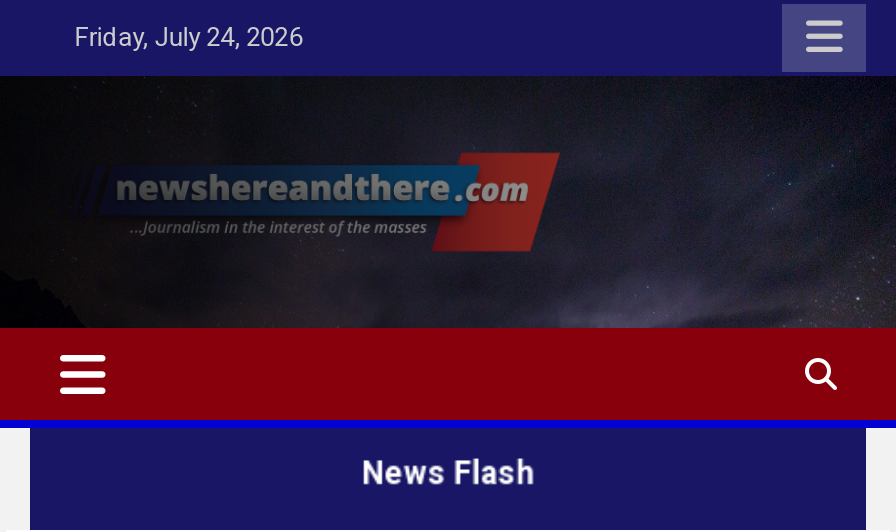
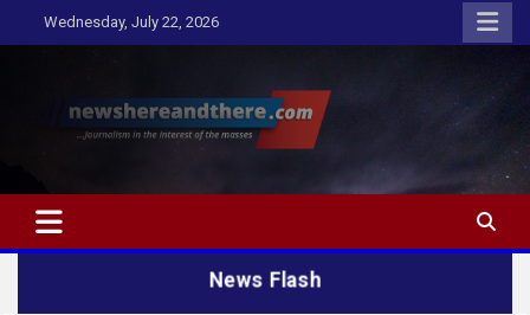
- Friday, July 24, 2026
+ Wednesday, July 22, 2026
